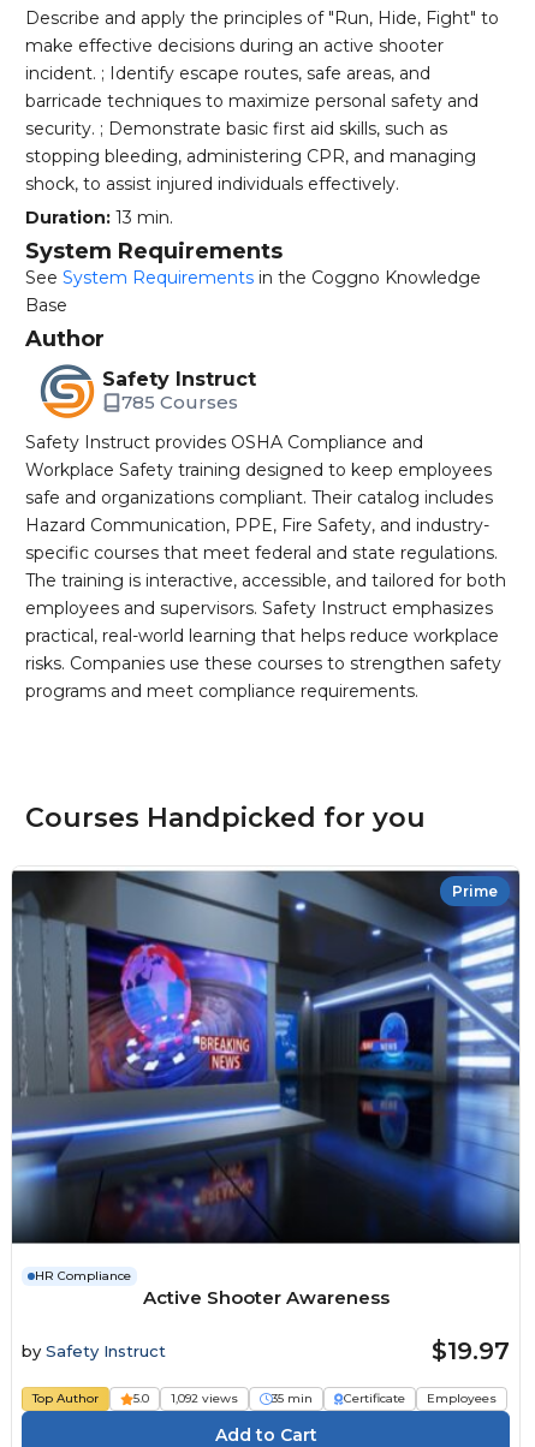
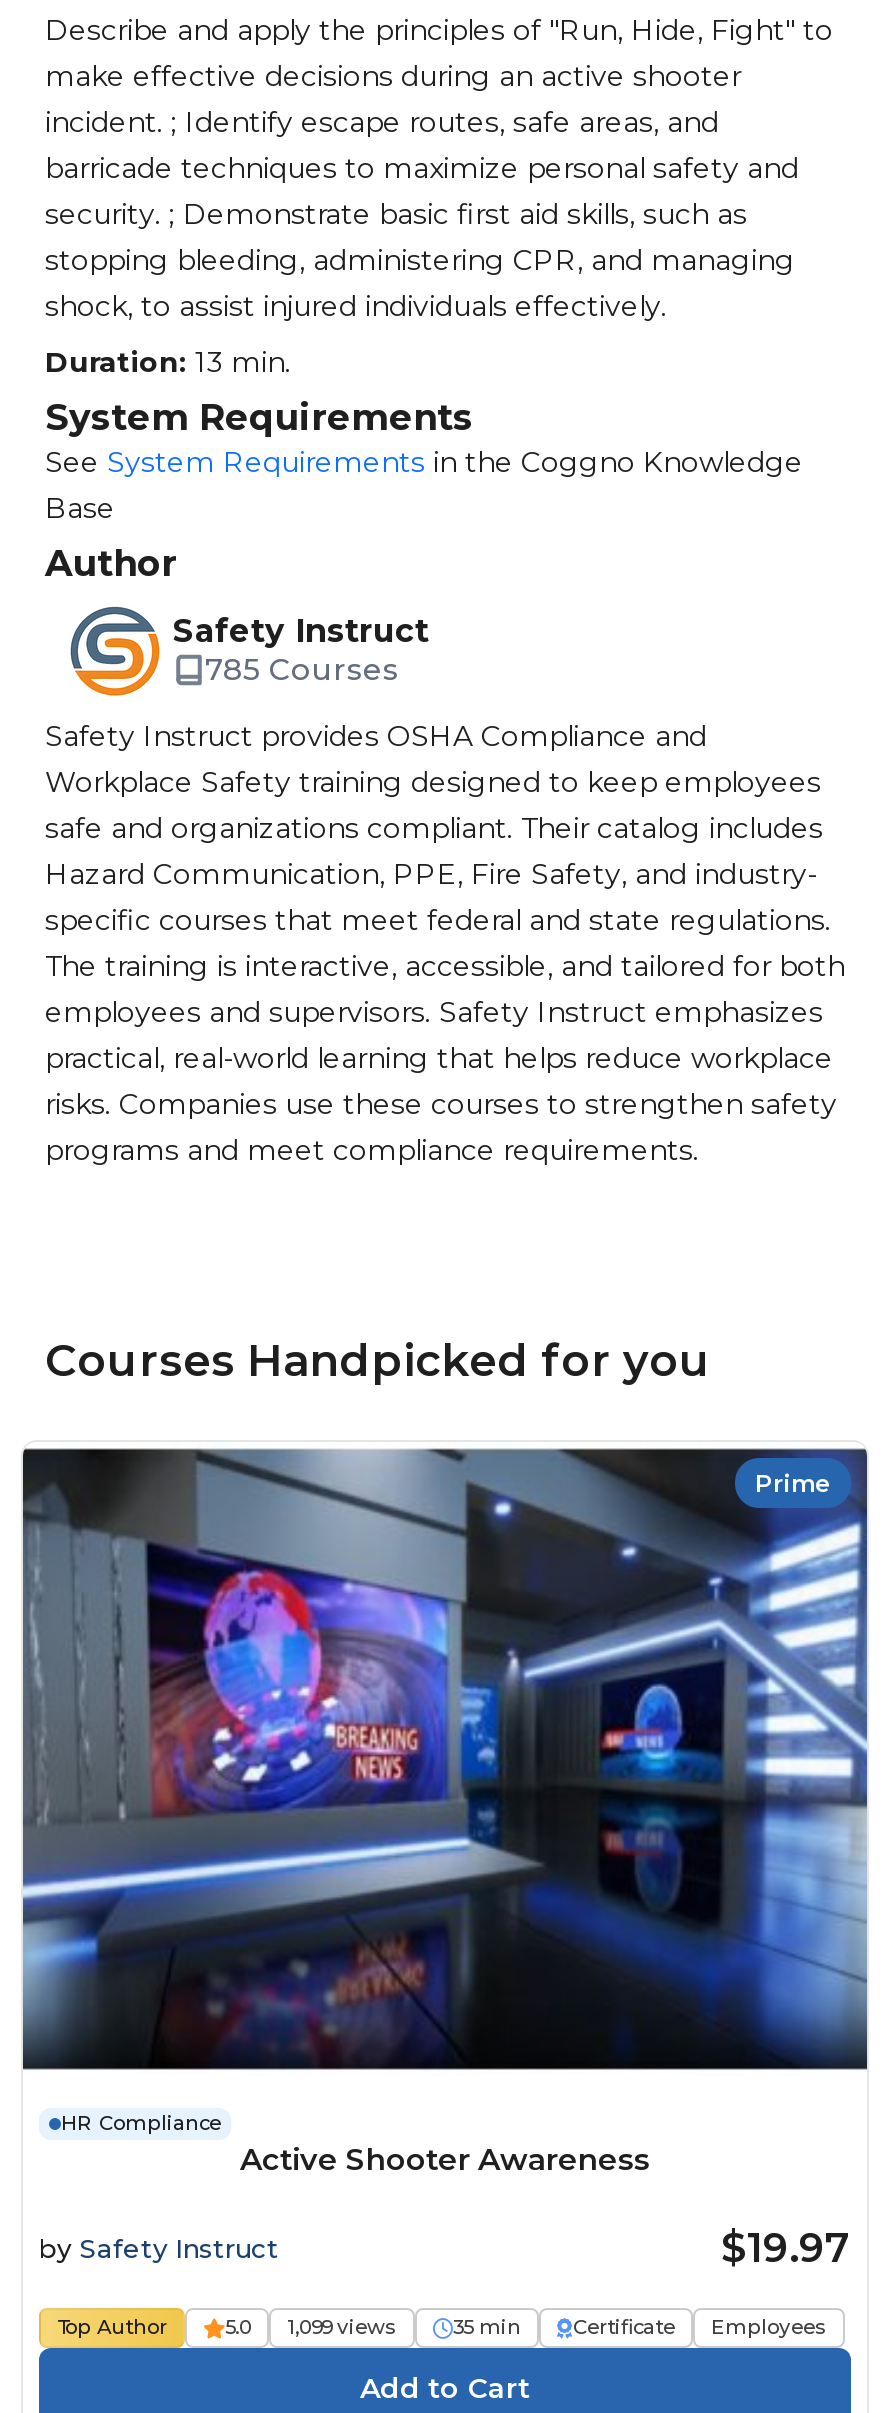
- 5.0 1,092 views
+ 5.0 1,099 views
